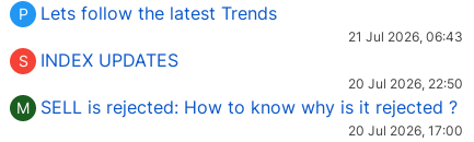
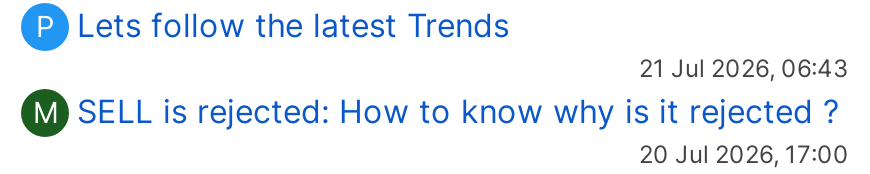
- S
- INDEX UPDATES
- 20 Jul 2026, 22:50
